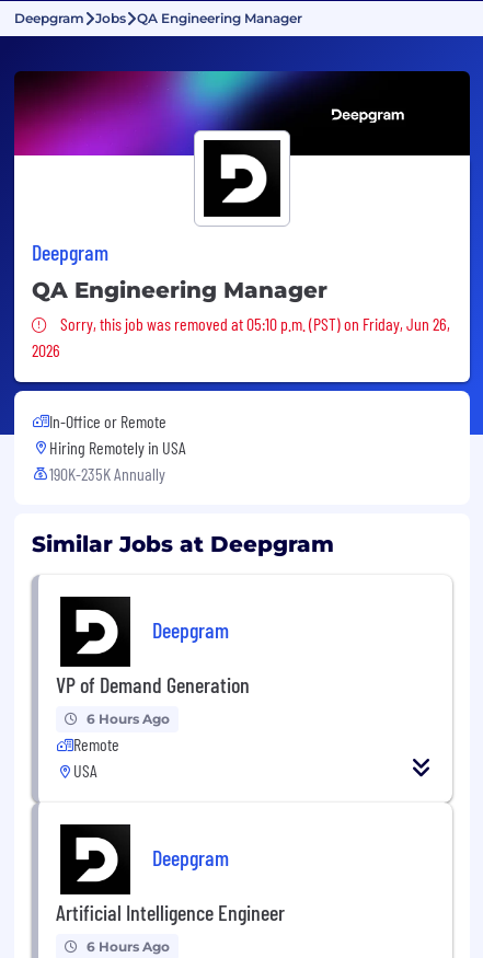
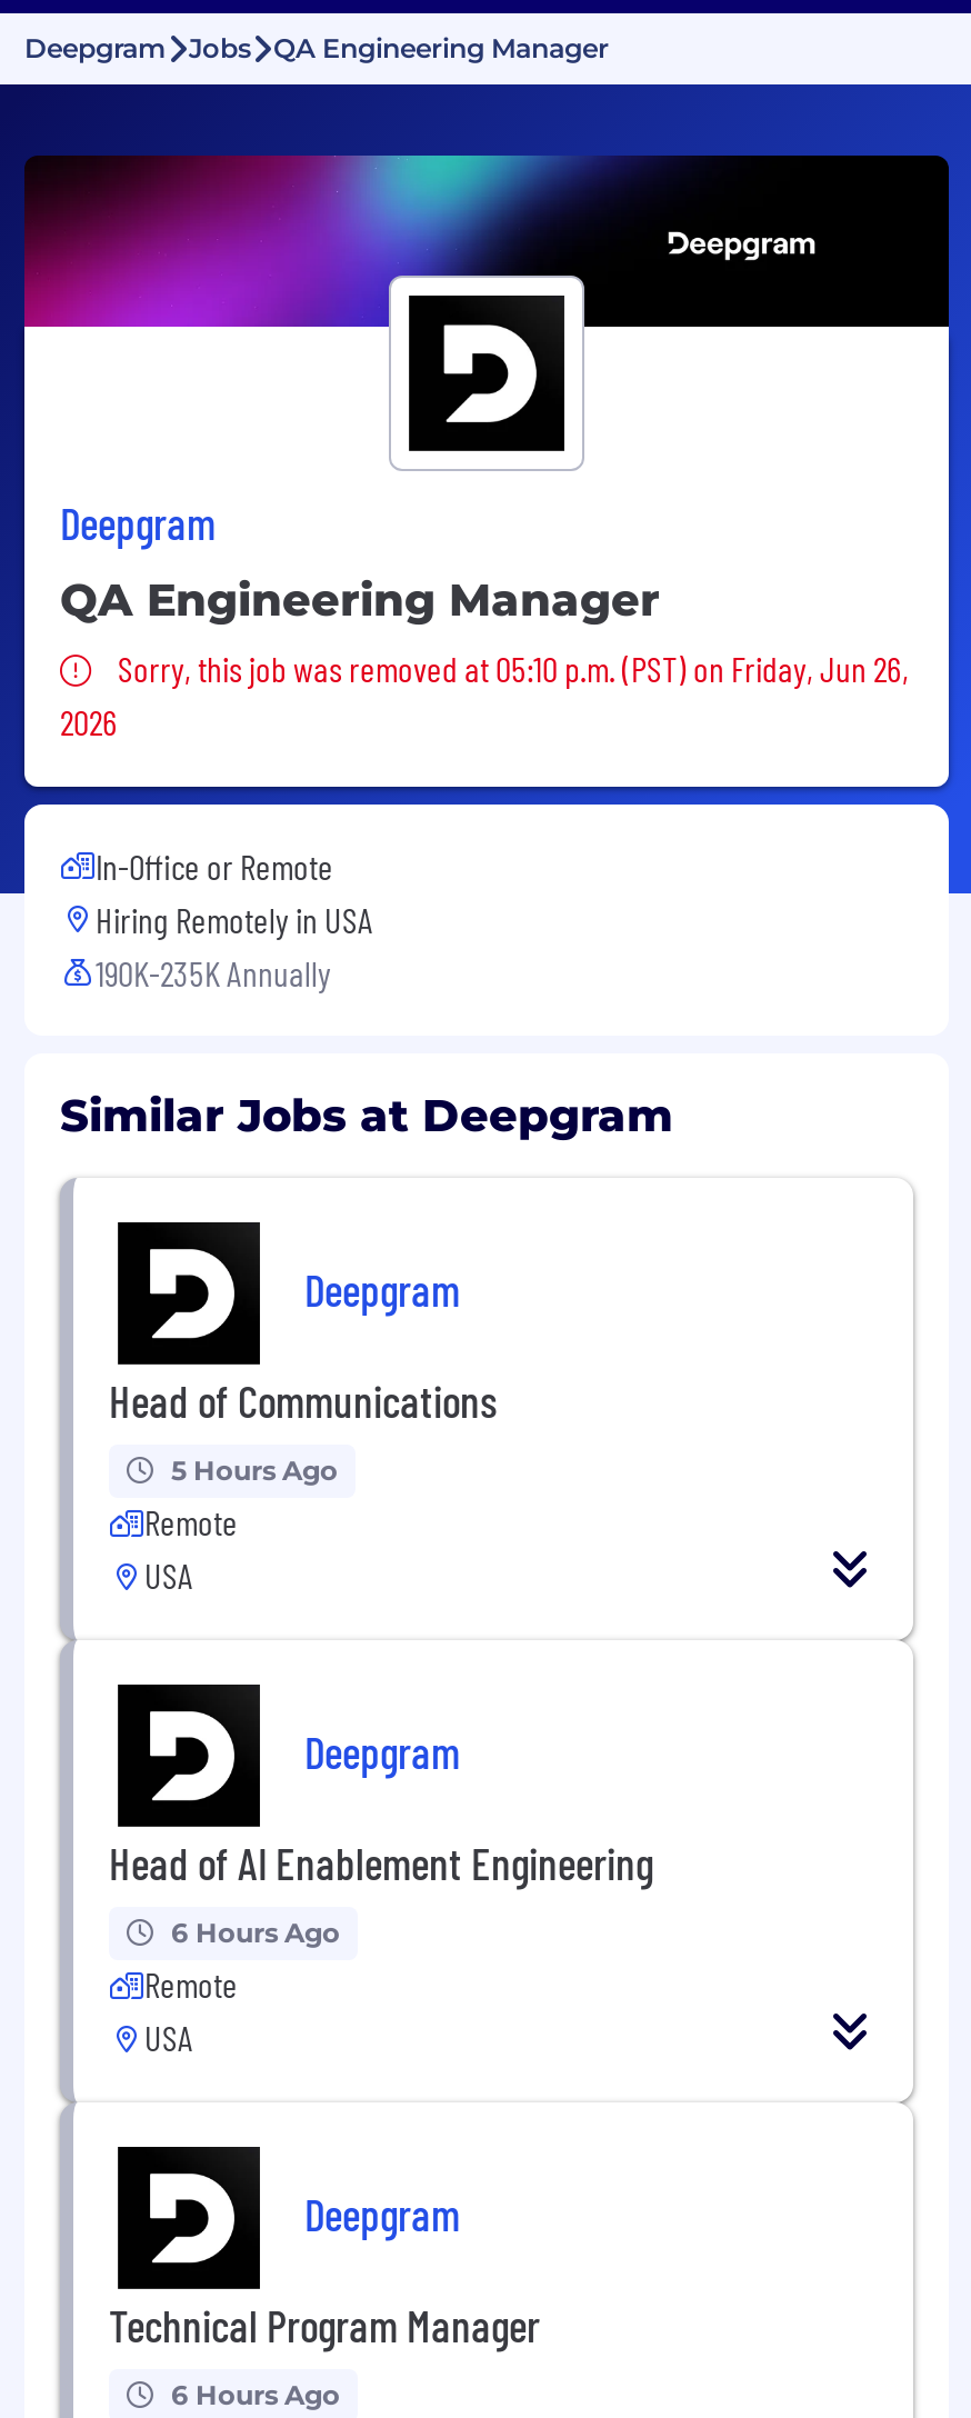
- VP of Demand Generation
+ Head of Communications
+ 5 Hours Ago
+ Remote
+ USA
+ Deepgram
+ Head of AI Enablement Engineering

- Artificial Intelligence Engineer
+ Technical Program Manager
